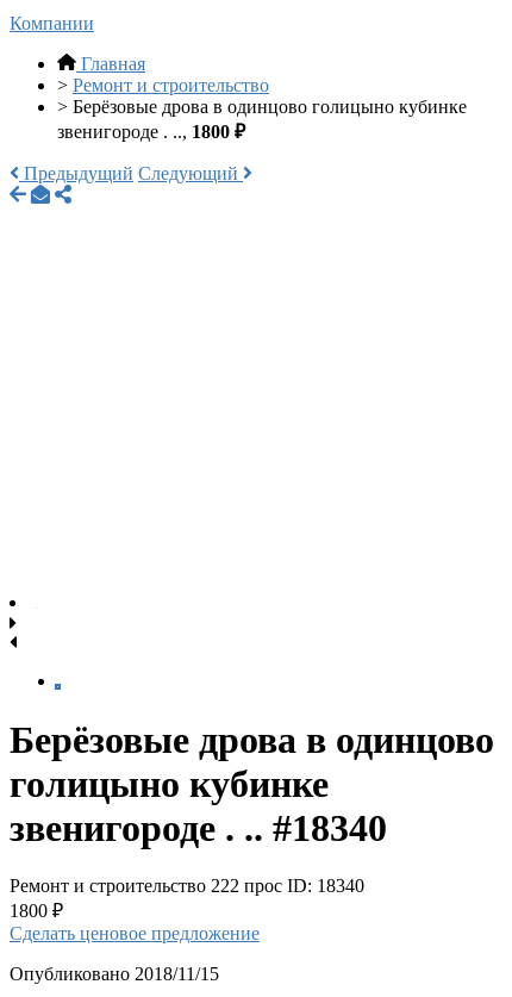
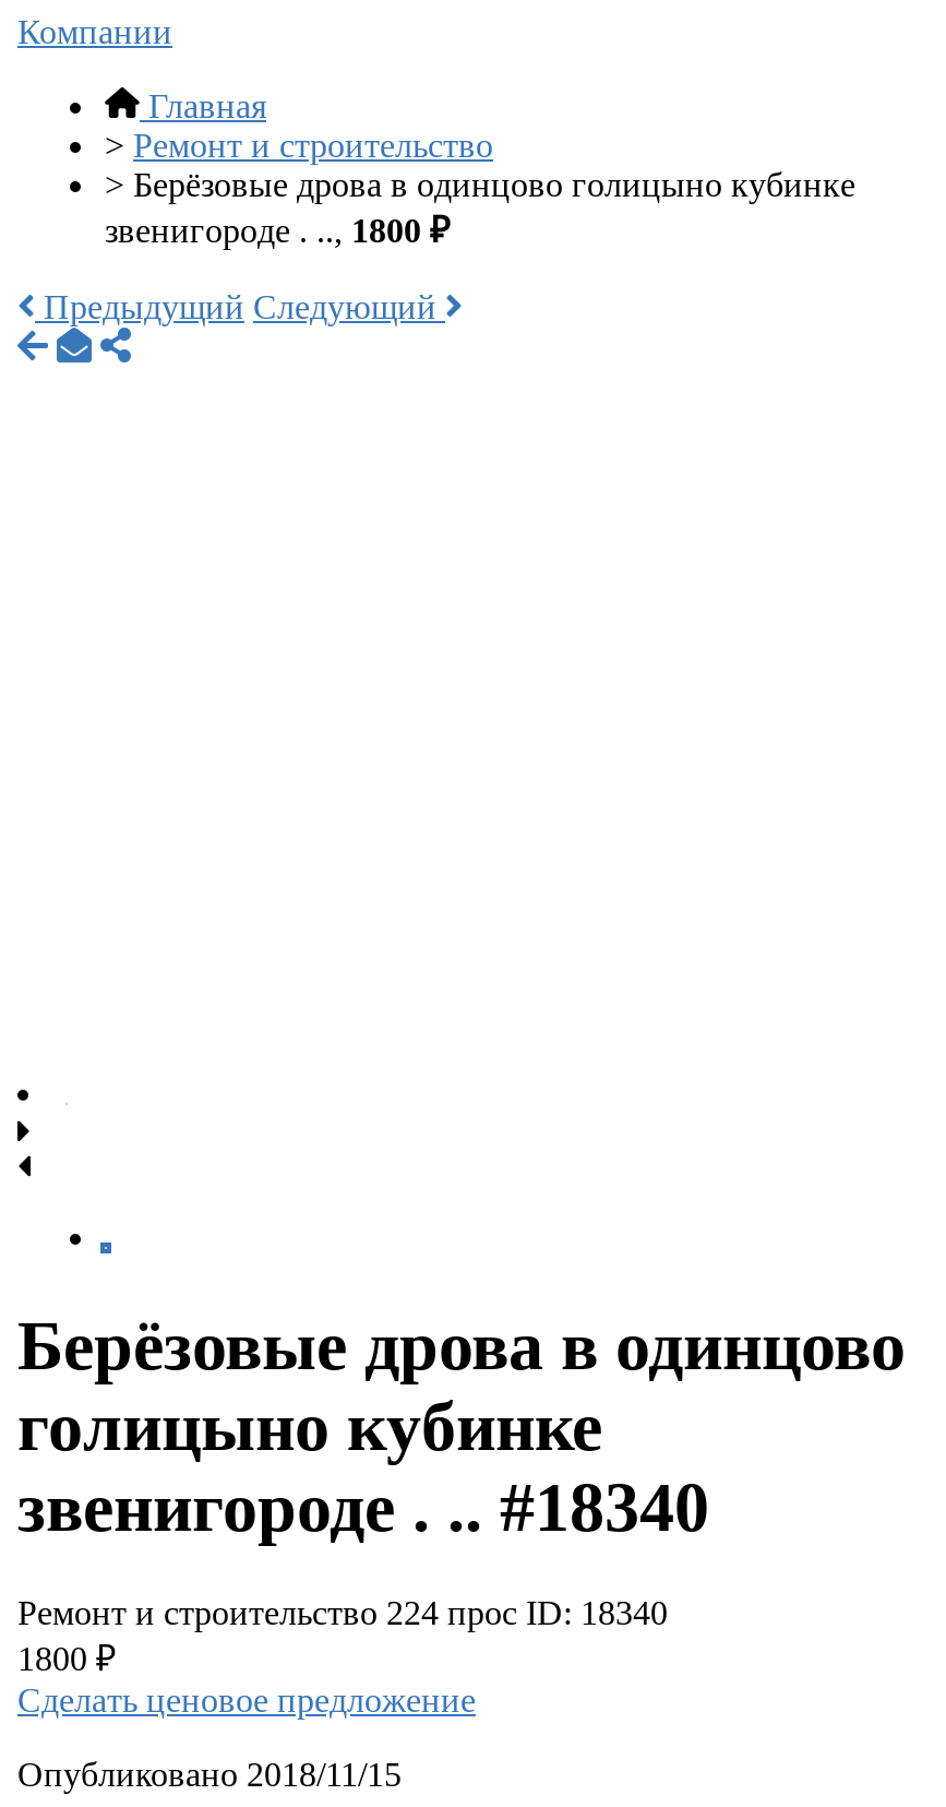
- Ремонт и строительство 222 прос ID: 18340
+ Ремонт и строительство 224 прос ID: 18340
